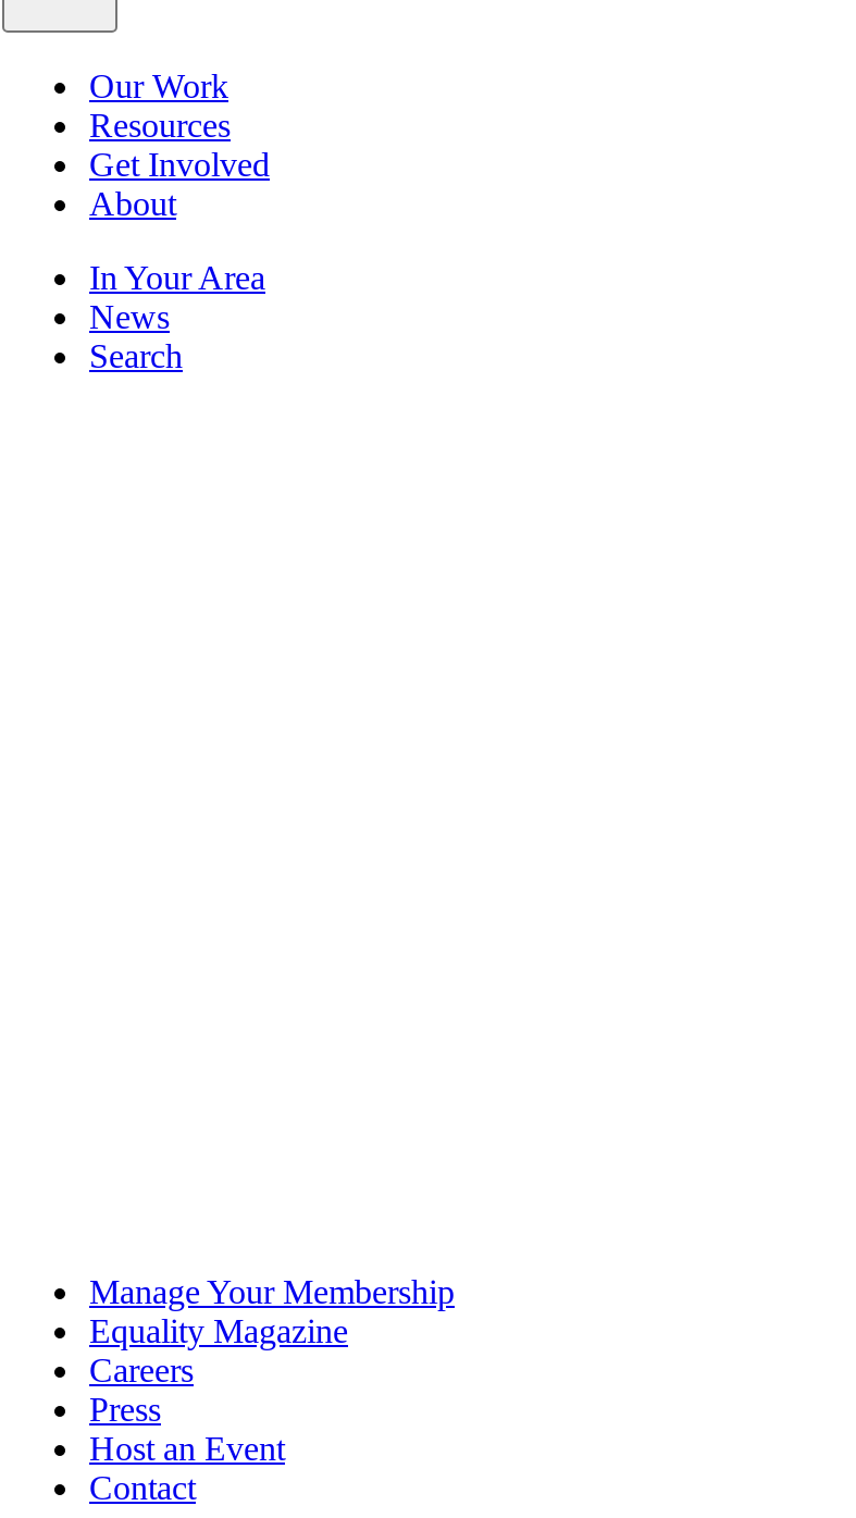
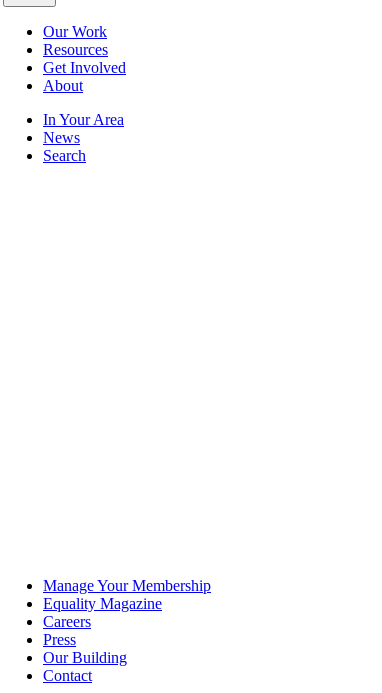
- Host an Event
+ Our Building
